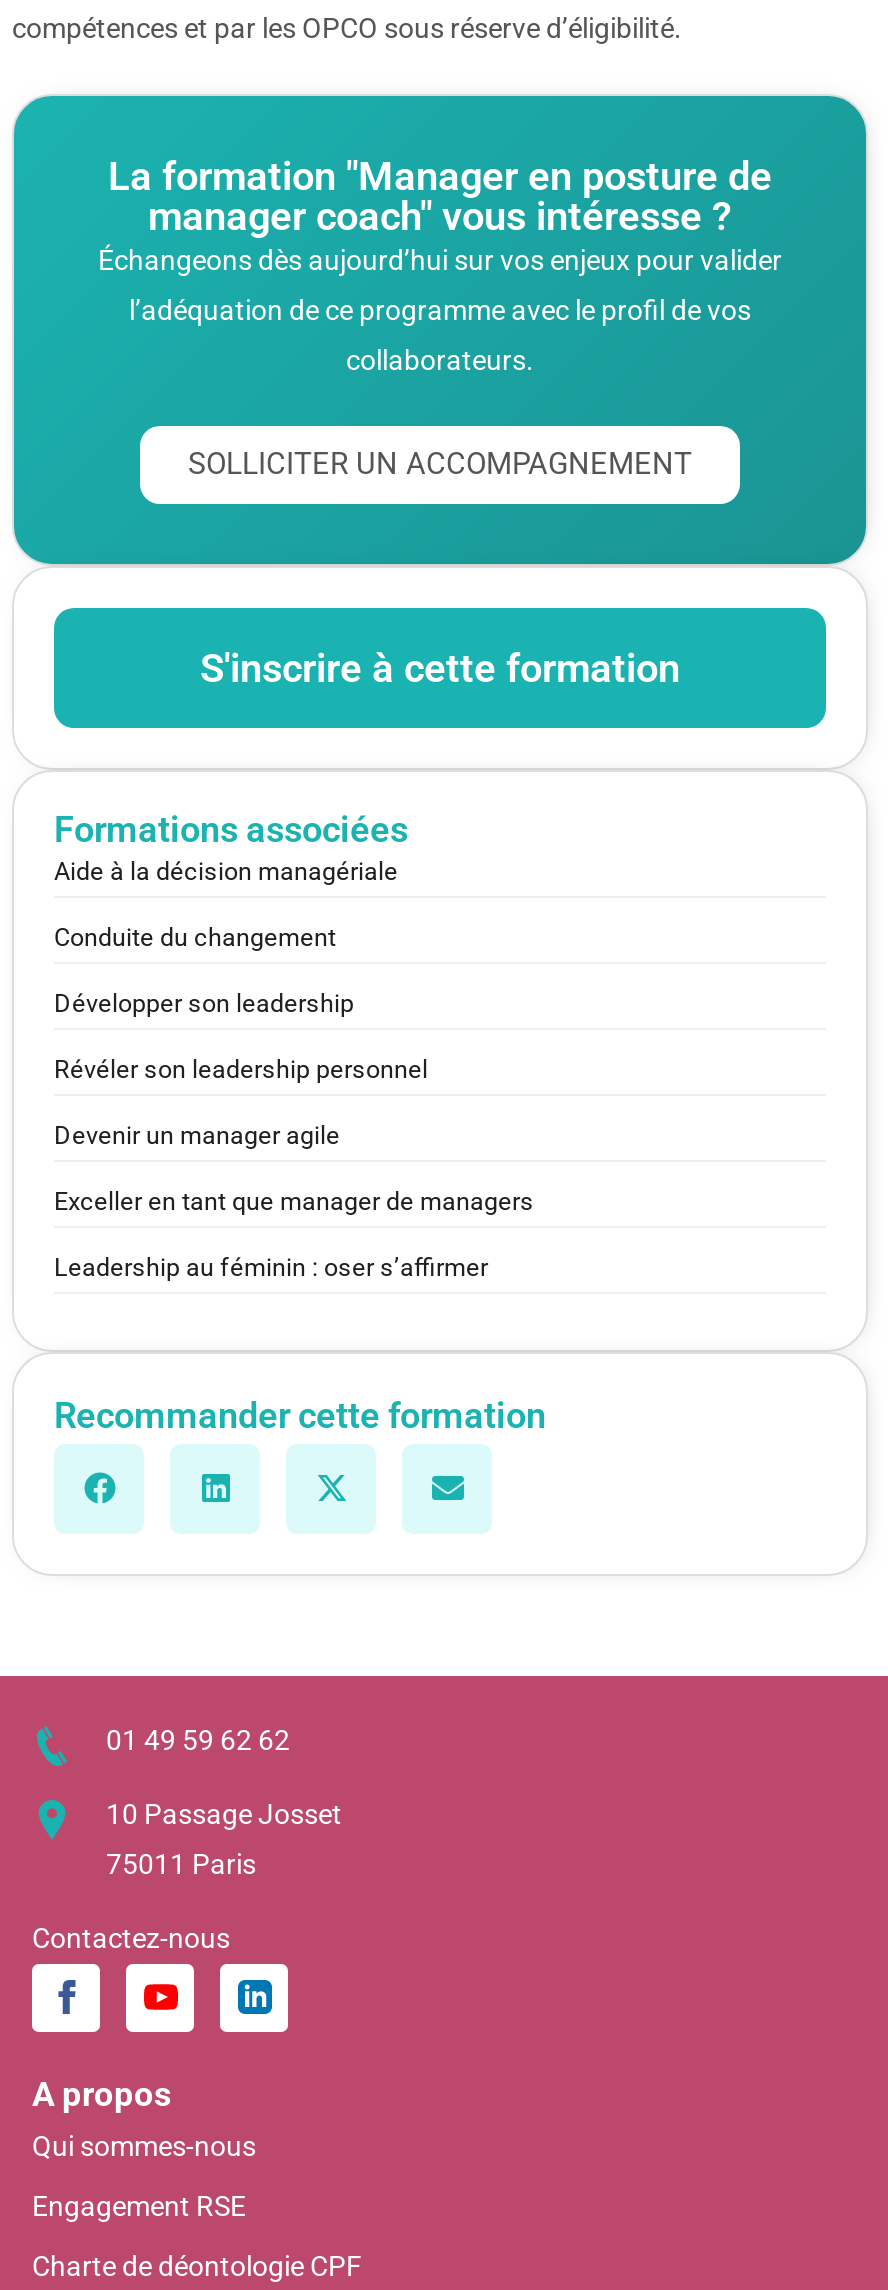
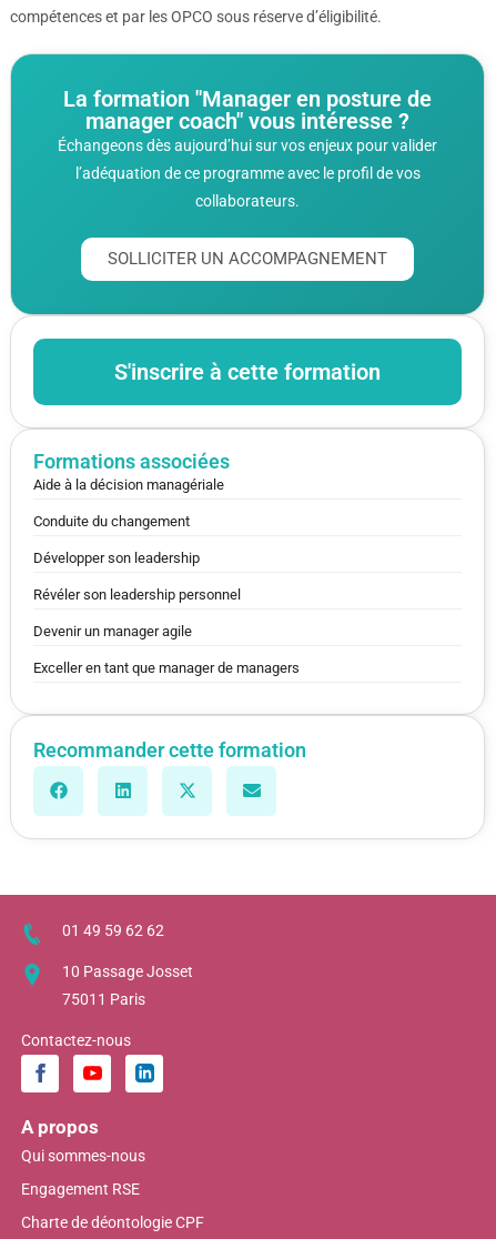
- Leadership au féminin : oser s’affirmer
